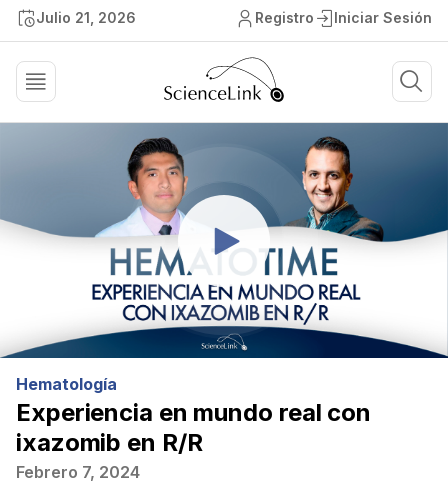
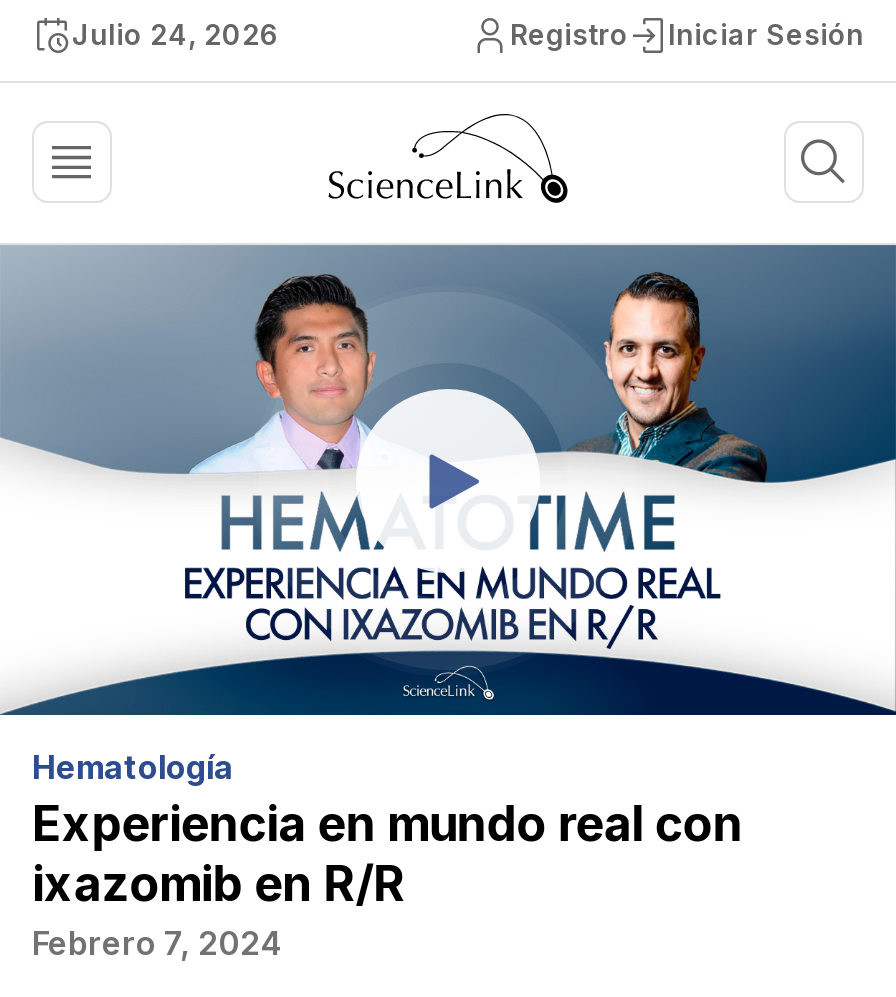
- Julio 21, 2026
+ Julio 24, 2026
